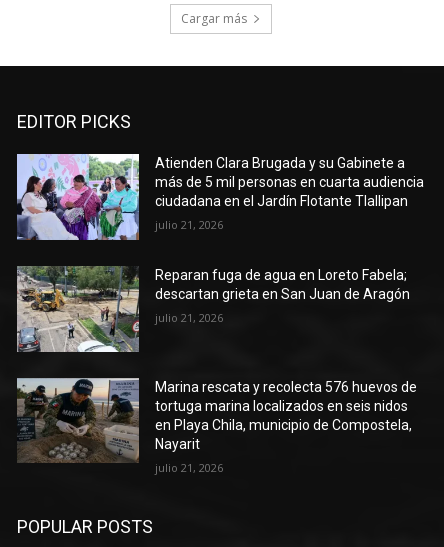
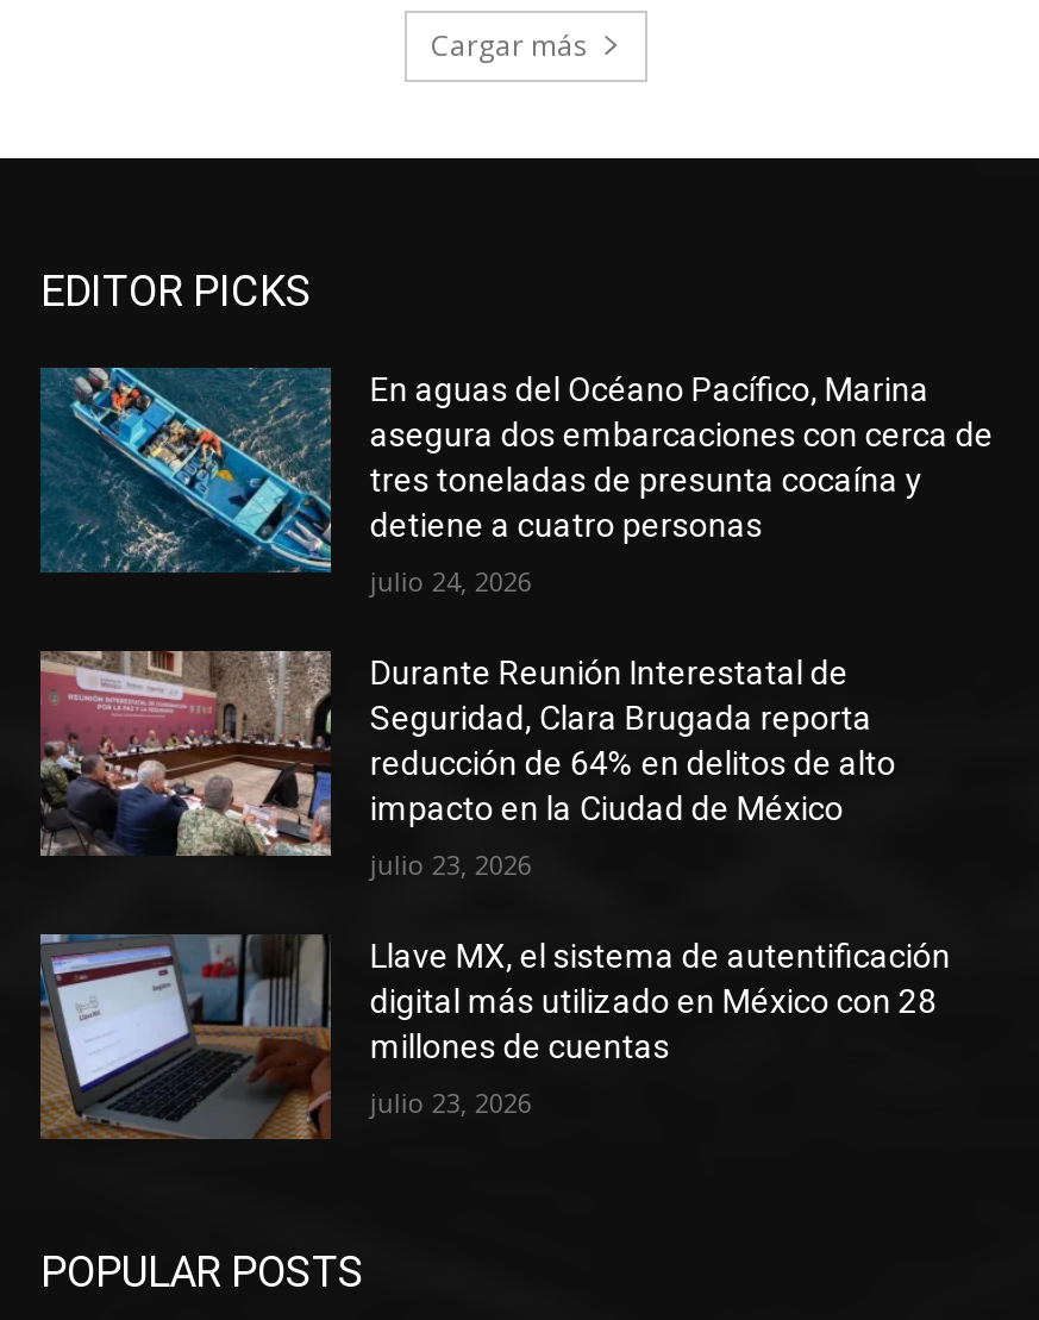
- [image]
- Atienden Clara Brugada y su Gabinete a
- más de 5 mil personas en cuarta audiencia
- ciudadana en el Jardín Flotante Tlallipan
+ [image]
+ En aguas del Océano Pacífico, Marina
+ asegura dos embarcaciones con cerca de
+ tres toneladas de presunta cocaína y
+ detiene a cuatro personas

- julio 21, 2026
+ julio 24, 2026

- [image]
- Reparan fuga de agua en Loreto Fabela;
- descartan grieta en San Juan de Aragón
+ [image]
+ Durante Reunión Interestatal de
+ Seguridad, Clara Brugada reporta
+ reducción de 64% en delitos de alto
+ impacto en la Ciudad de México

- julio 21, 2026
+ julio 23, 2026

- [image]
- Marina rescata y recolecta 576 huevos de
- tortuga marina localizados en seis nidos
- en Playa Chila, municipio de Compostela,
- Nayarit
+ [image]
+ Llave MX, el sistema de autentificación
+ digital más utilizado en México con 28
+ millones de cuentas

- julio 21, 2026
+ julio 23, 2026
